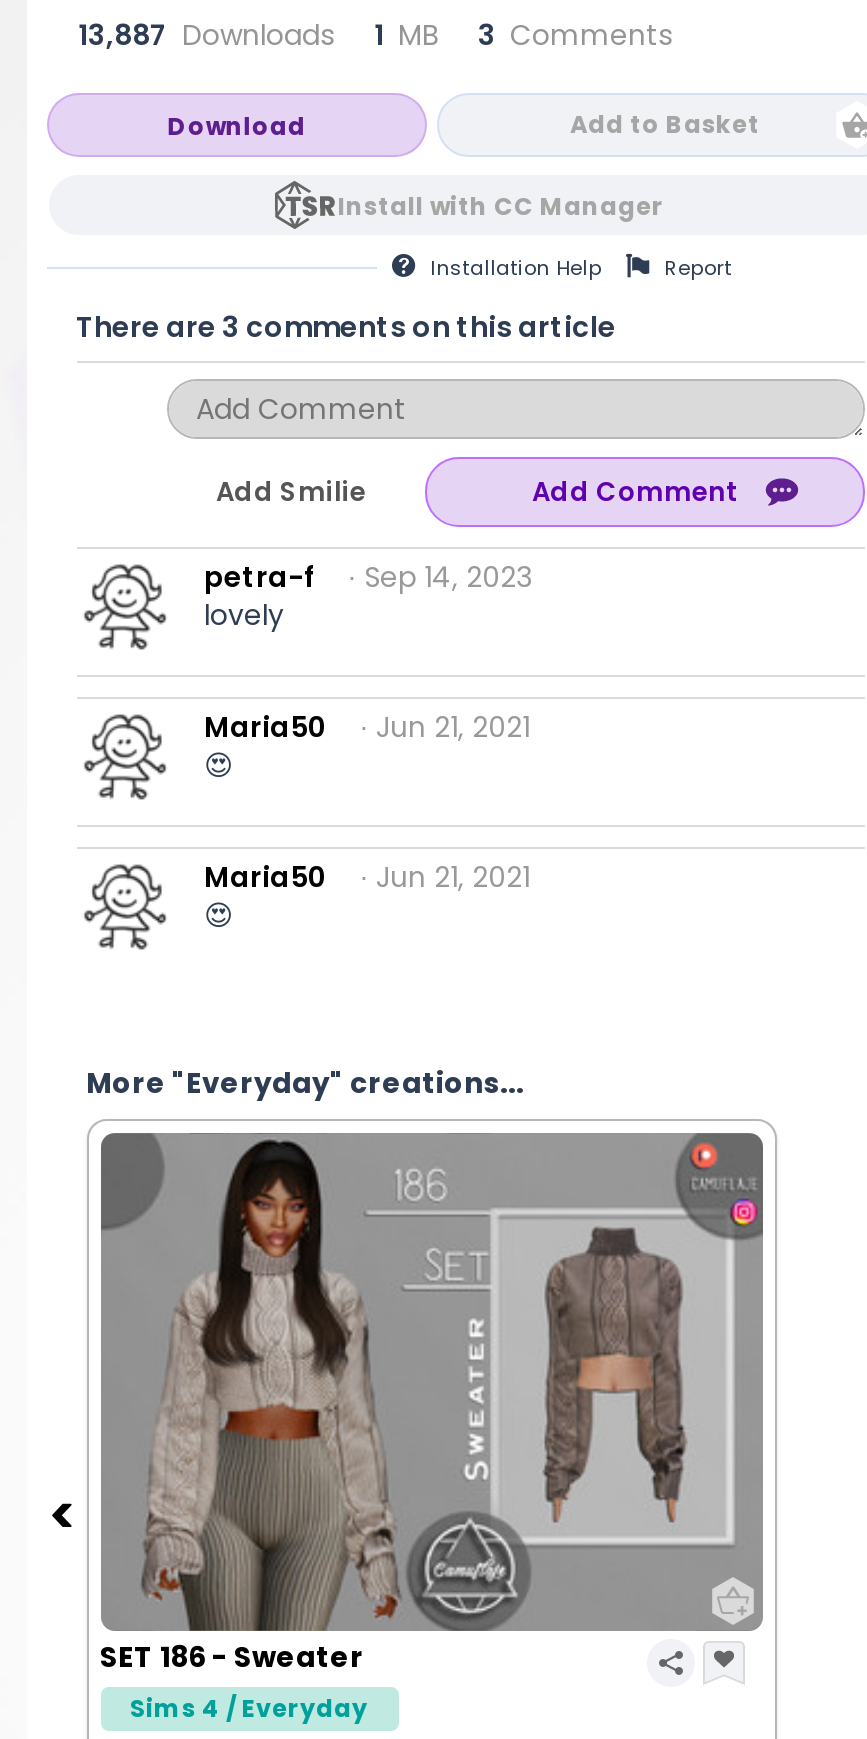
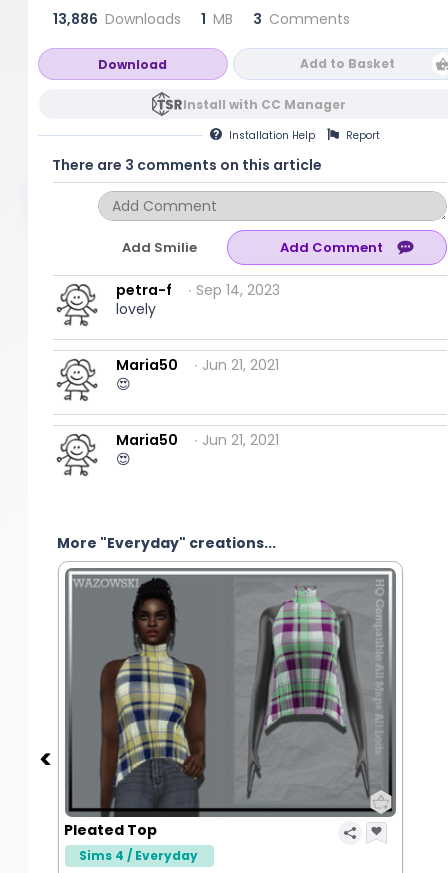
- 13,887 Downloads 1 MB 3 Comments
+ 13,886 Downloads 1 MB 3 Comments

- [image]
- SET 186 - Sweater
+ [image]
+ Pleated Top
